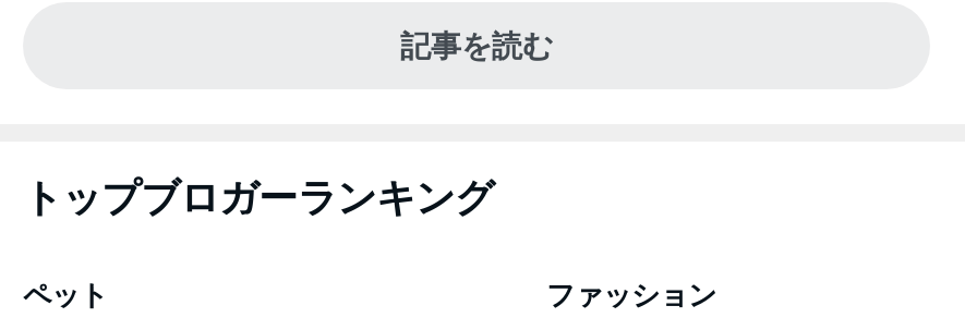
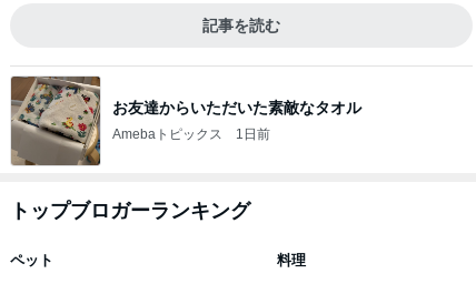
+ [image]
+ お友達からいただいた素敵なタオル
+ Amebaトピックス
+ 1日前

- ファッション
+ 料理
